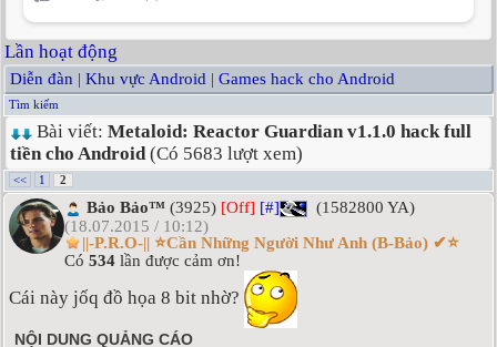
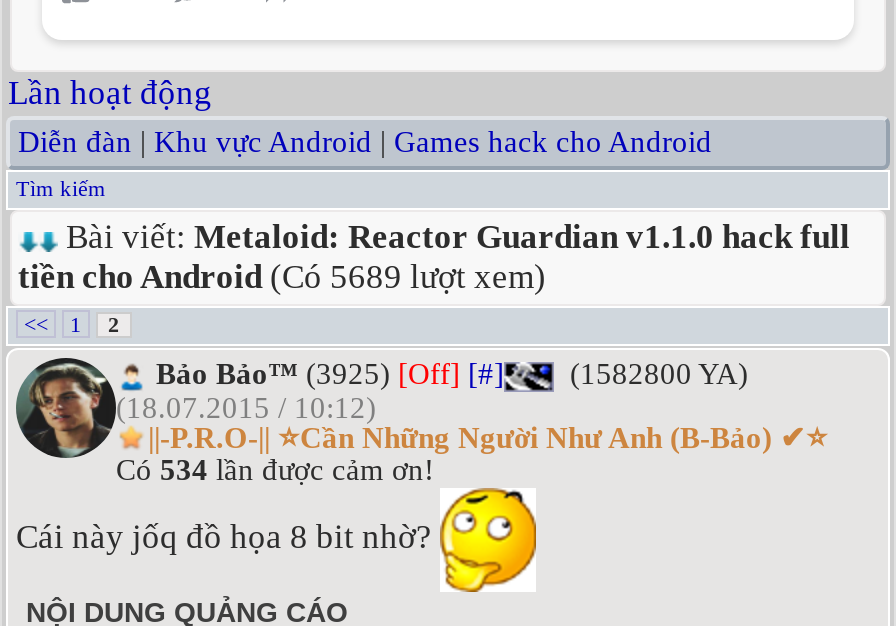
- tiền cho Android (Có 5683 lượt xem)
+ tiền cho Android (Có 5689 lượt xem)
